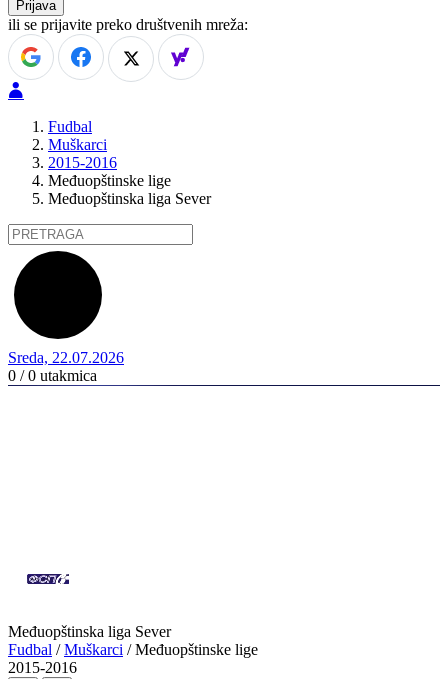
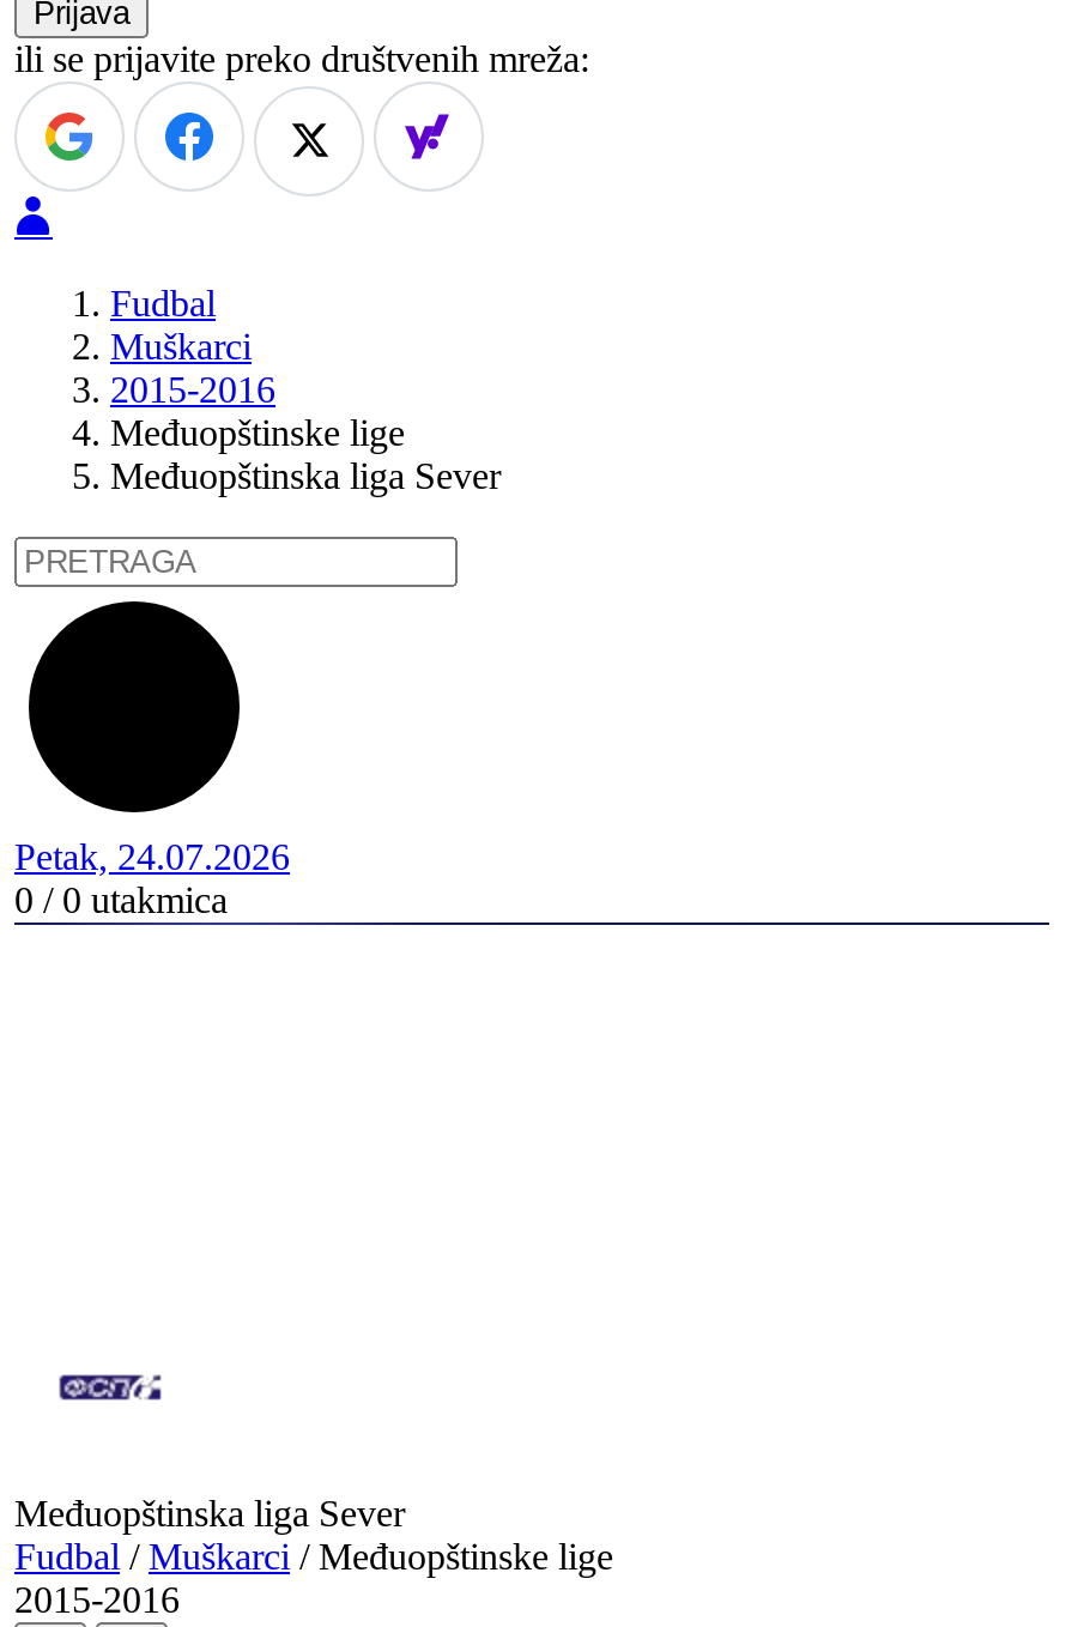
- Sreda, 22.07.2026
+ Petak, 24.07.2026
